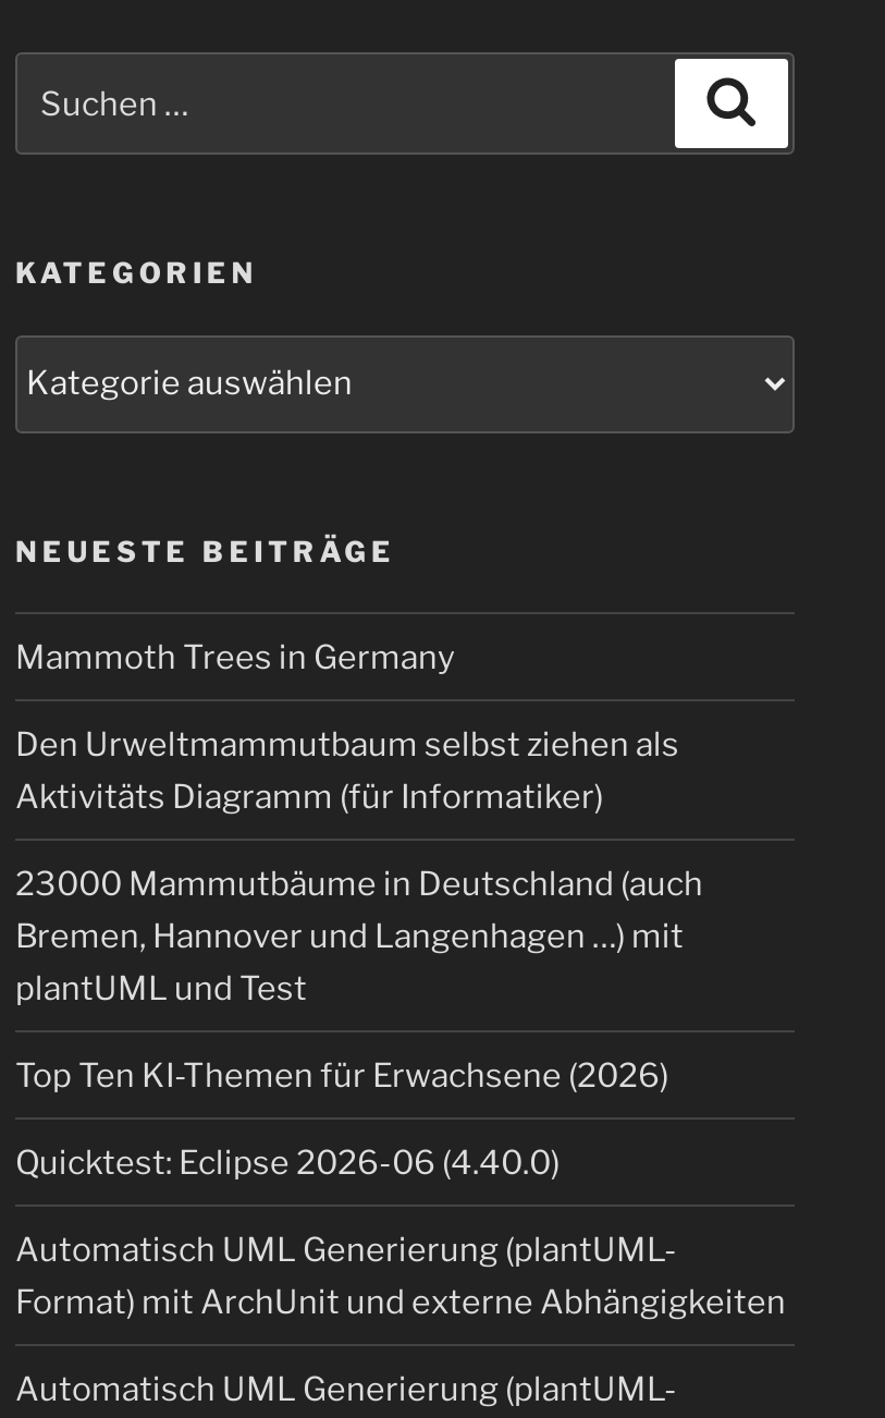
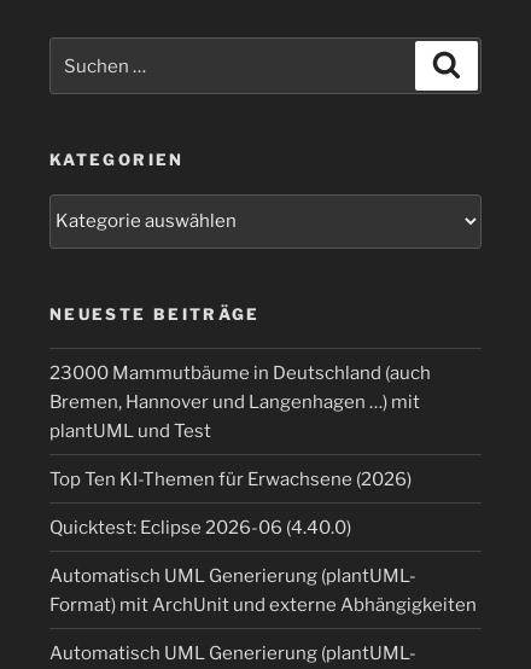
- Mammoth Trees in Germany
- Den Urweltmammutbaum selbst ziehen als
- Aktivitäts Diagramm (für Informatiker)
